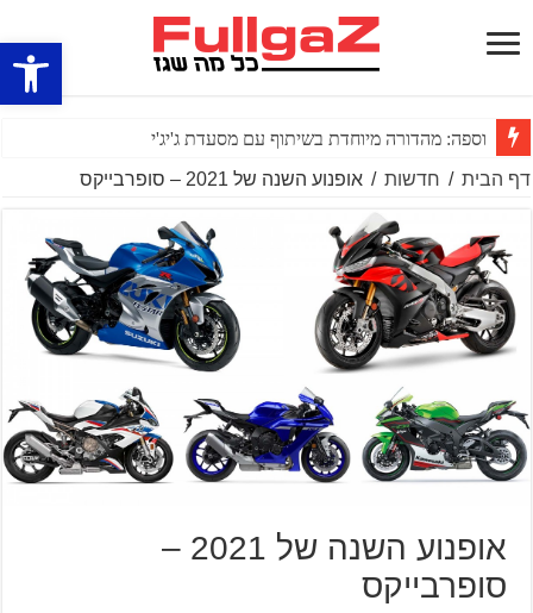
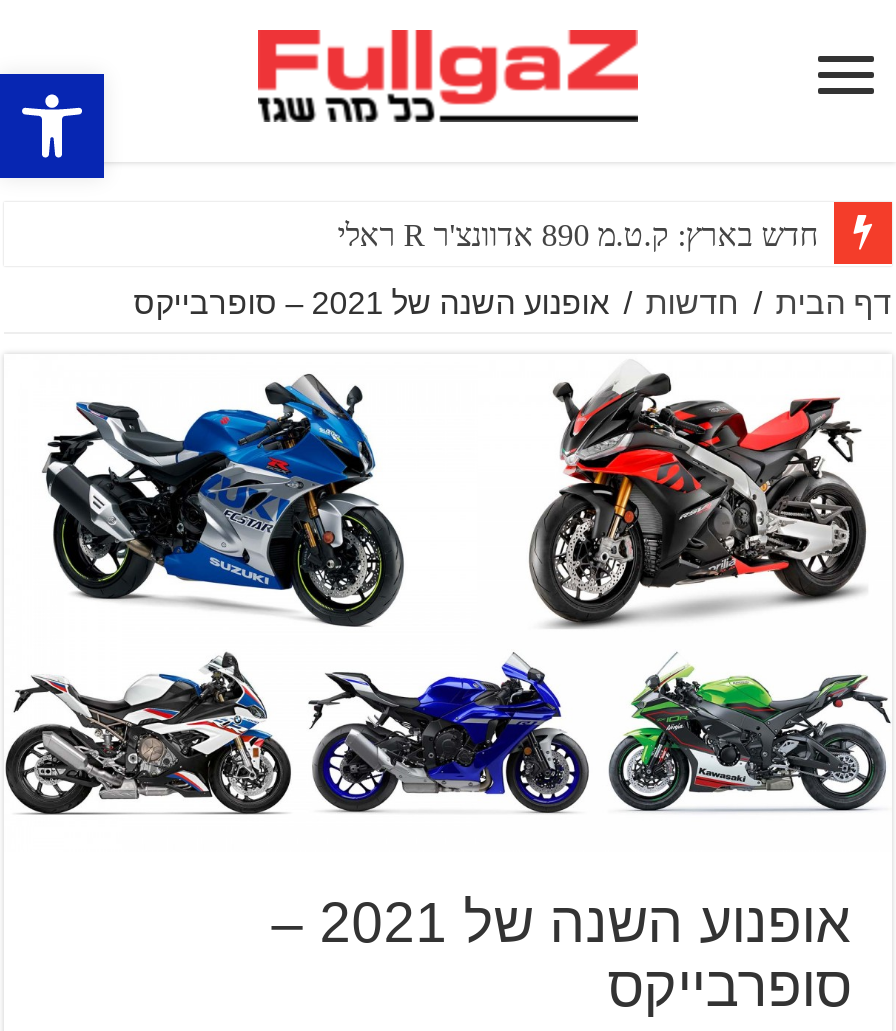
- וספה: מהדורה מיוחדת בשיתוף עם מסעדת ג'יג'י
+ חדש
